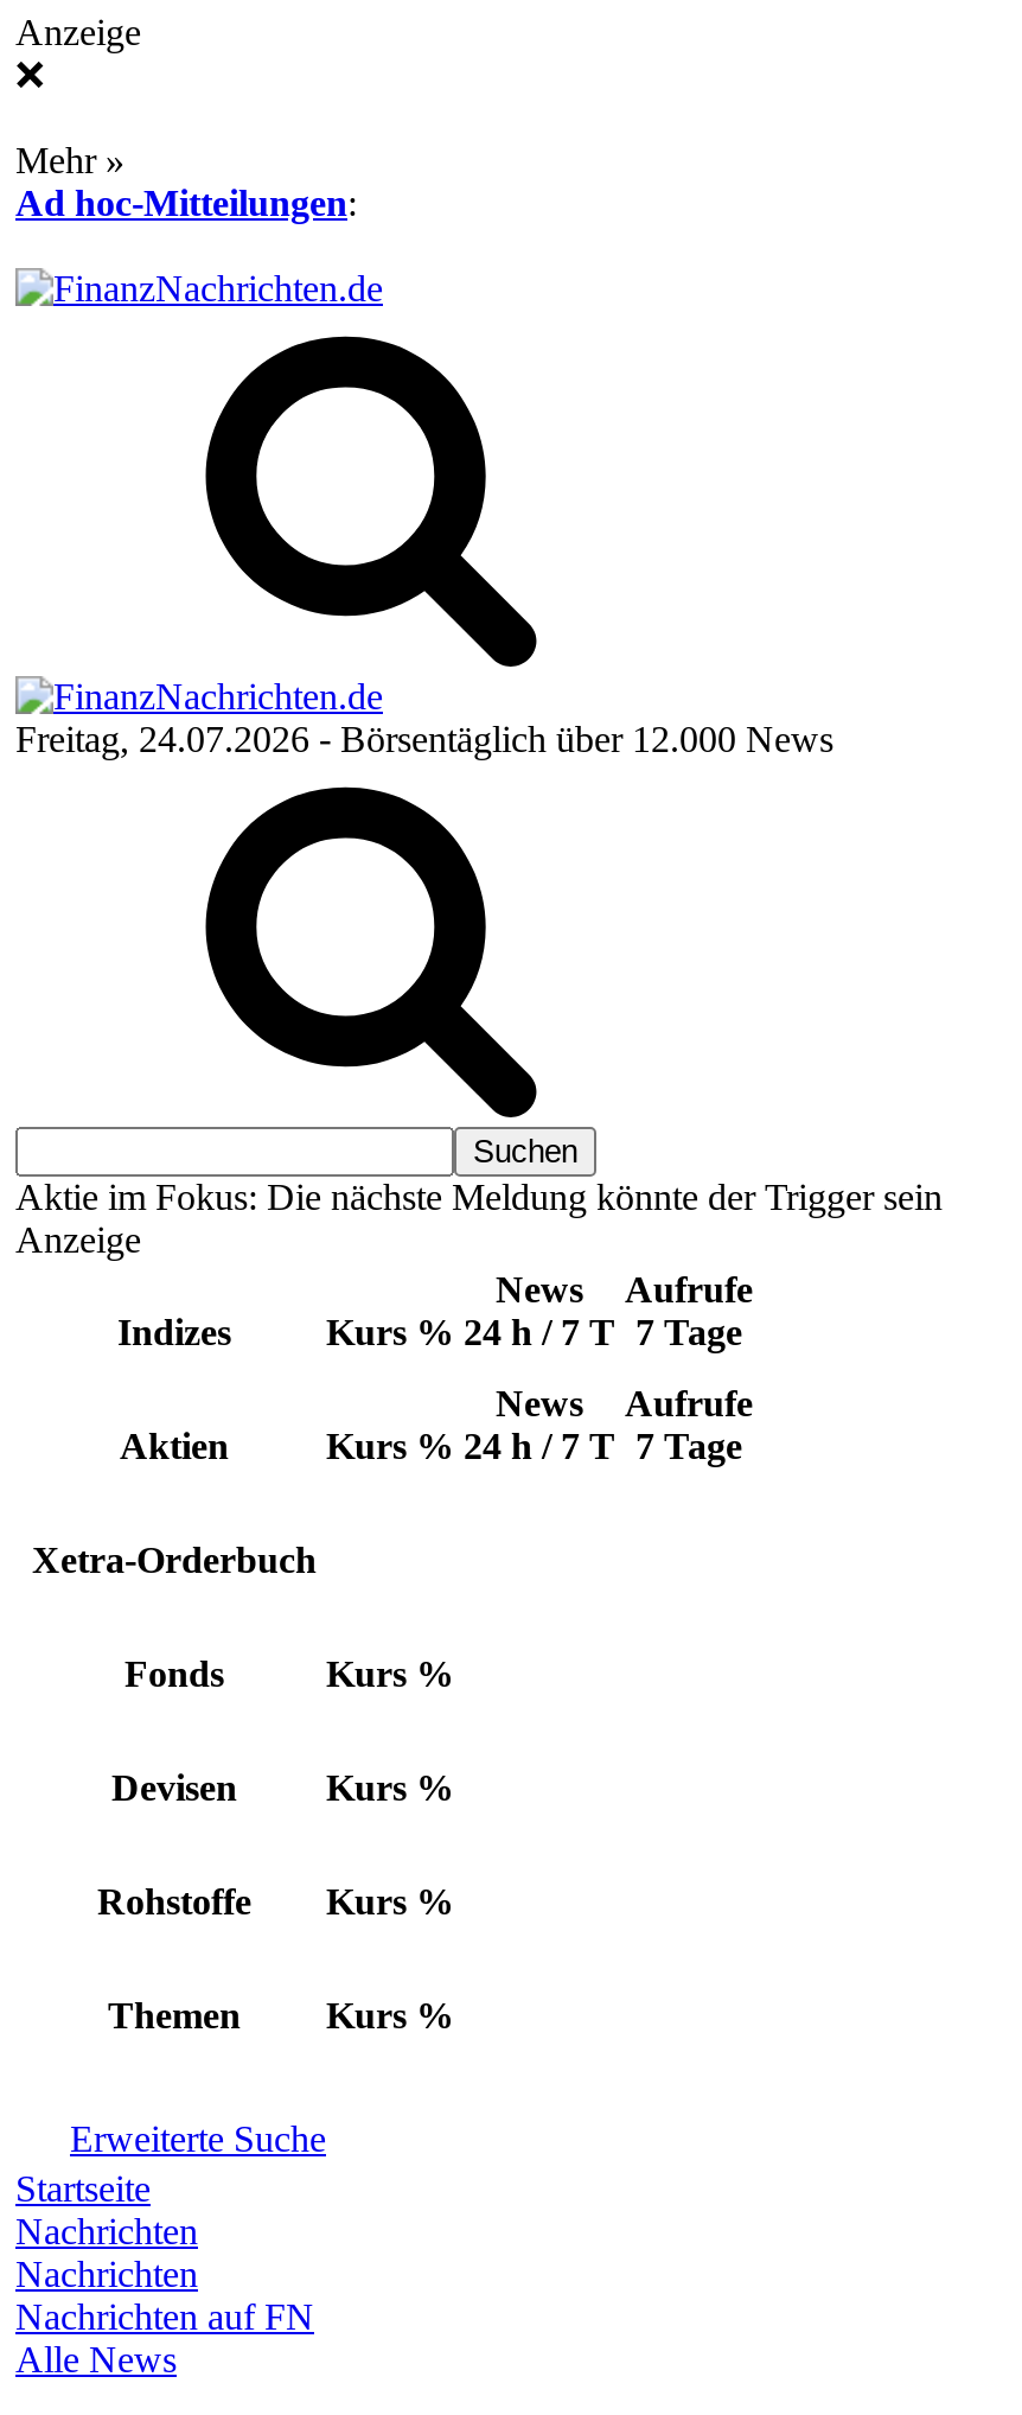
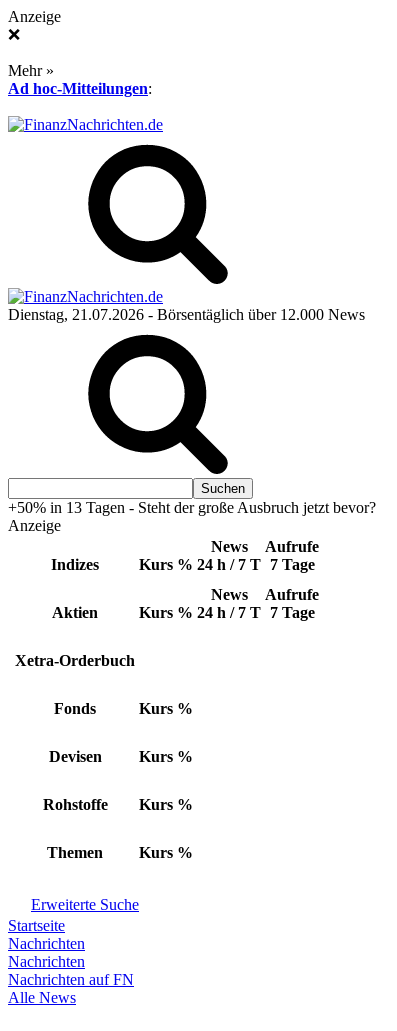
- Freitag, 24.07.2026 - Börsentäglich über 12.000 News
+ Dienstag, 21.07.2026 - Börsentäglich über 12.000 News

- Aktie im Fokus: Die nächste Meldung könnte der Trigger sein
+ +50% in 13 Tagen - Steht der große Ausbruch jetzt bevor?
